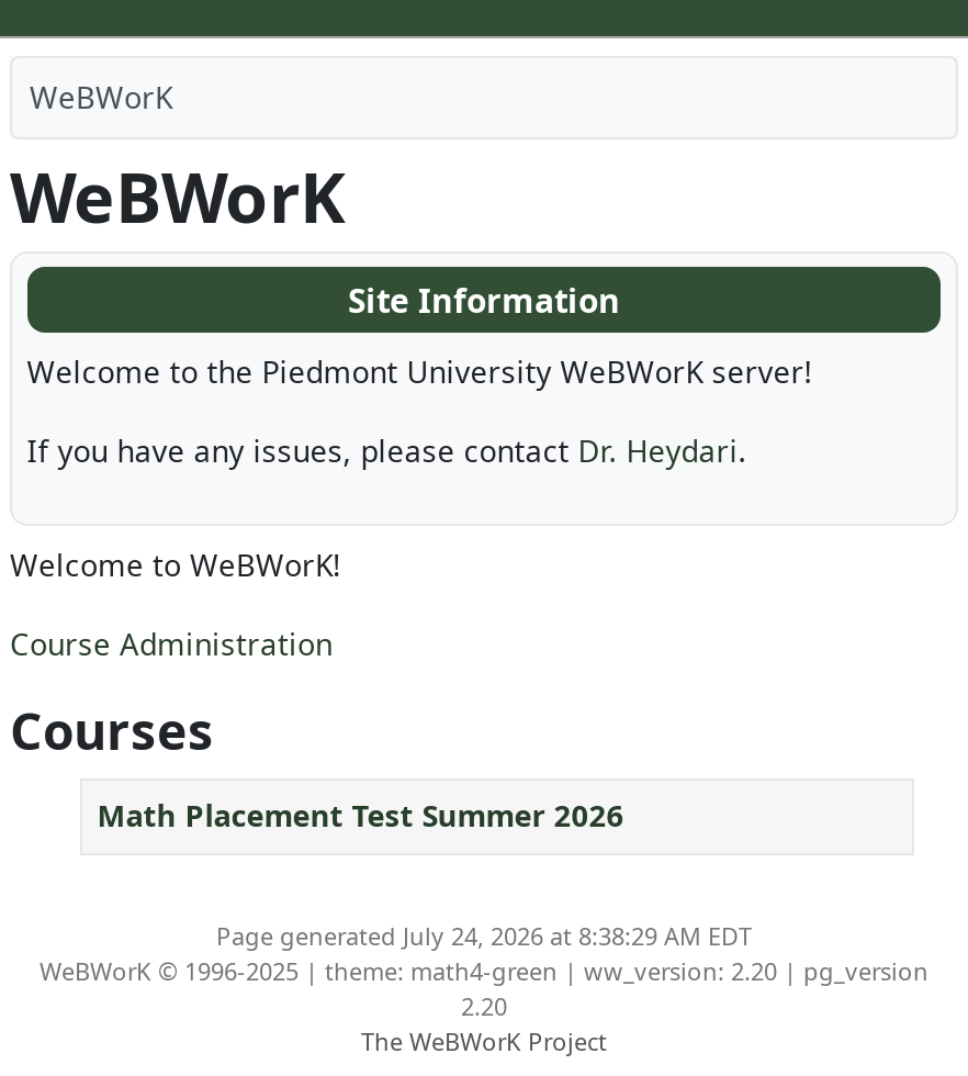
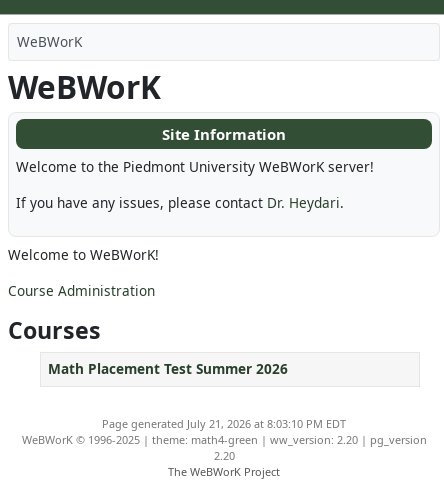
- Page generated July 24, 2026 at 8:38:29 AM EDT
+ Page generated July 21, 2026 at 8:03:10 PM EDT
